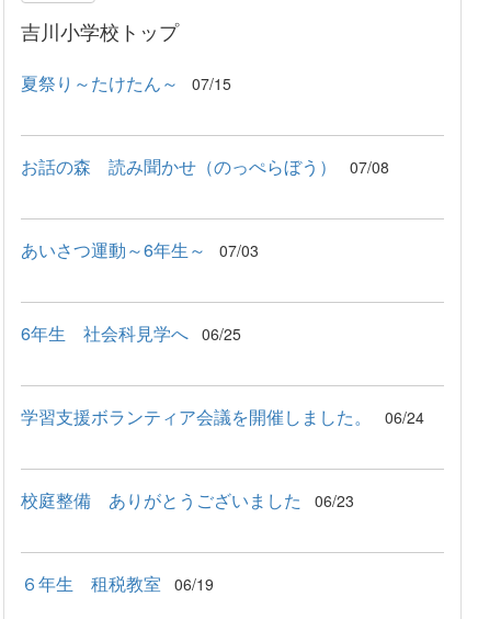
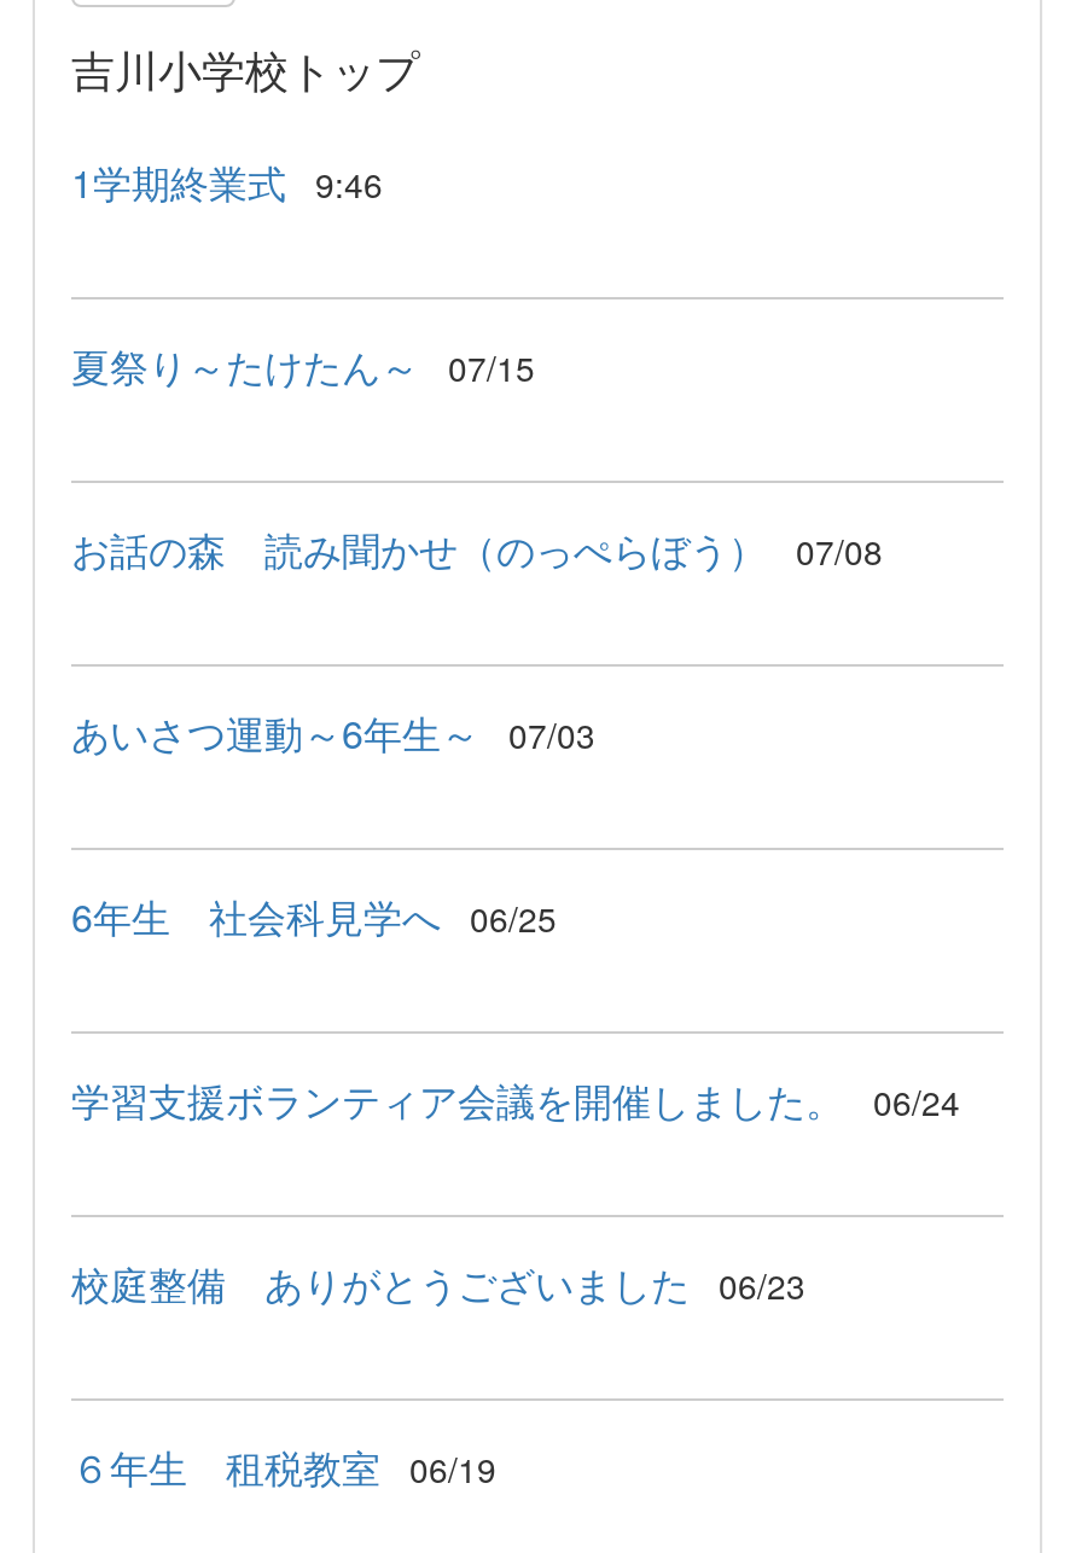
+ 1学期終業式 9:46
